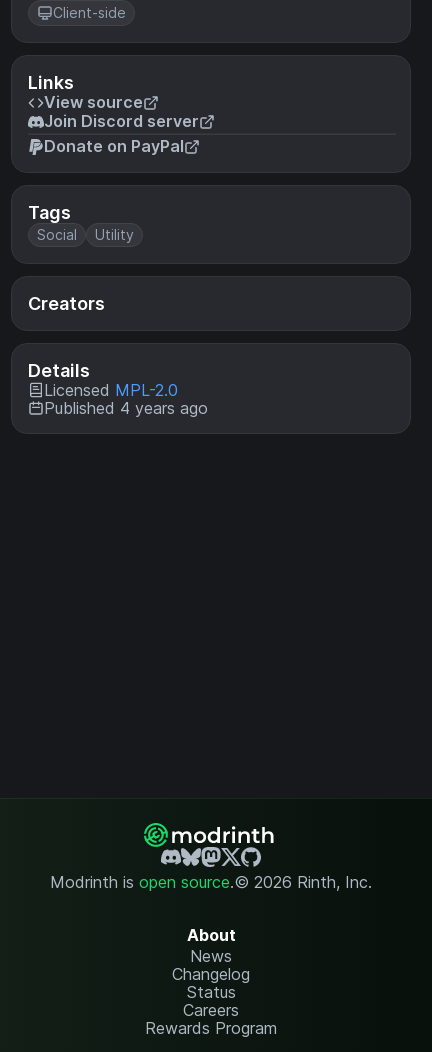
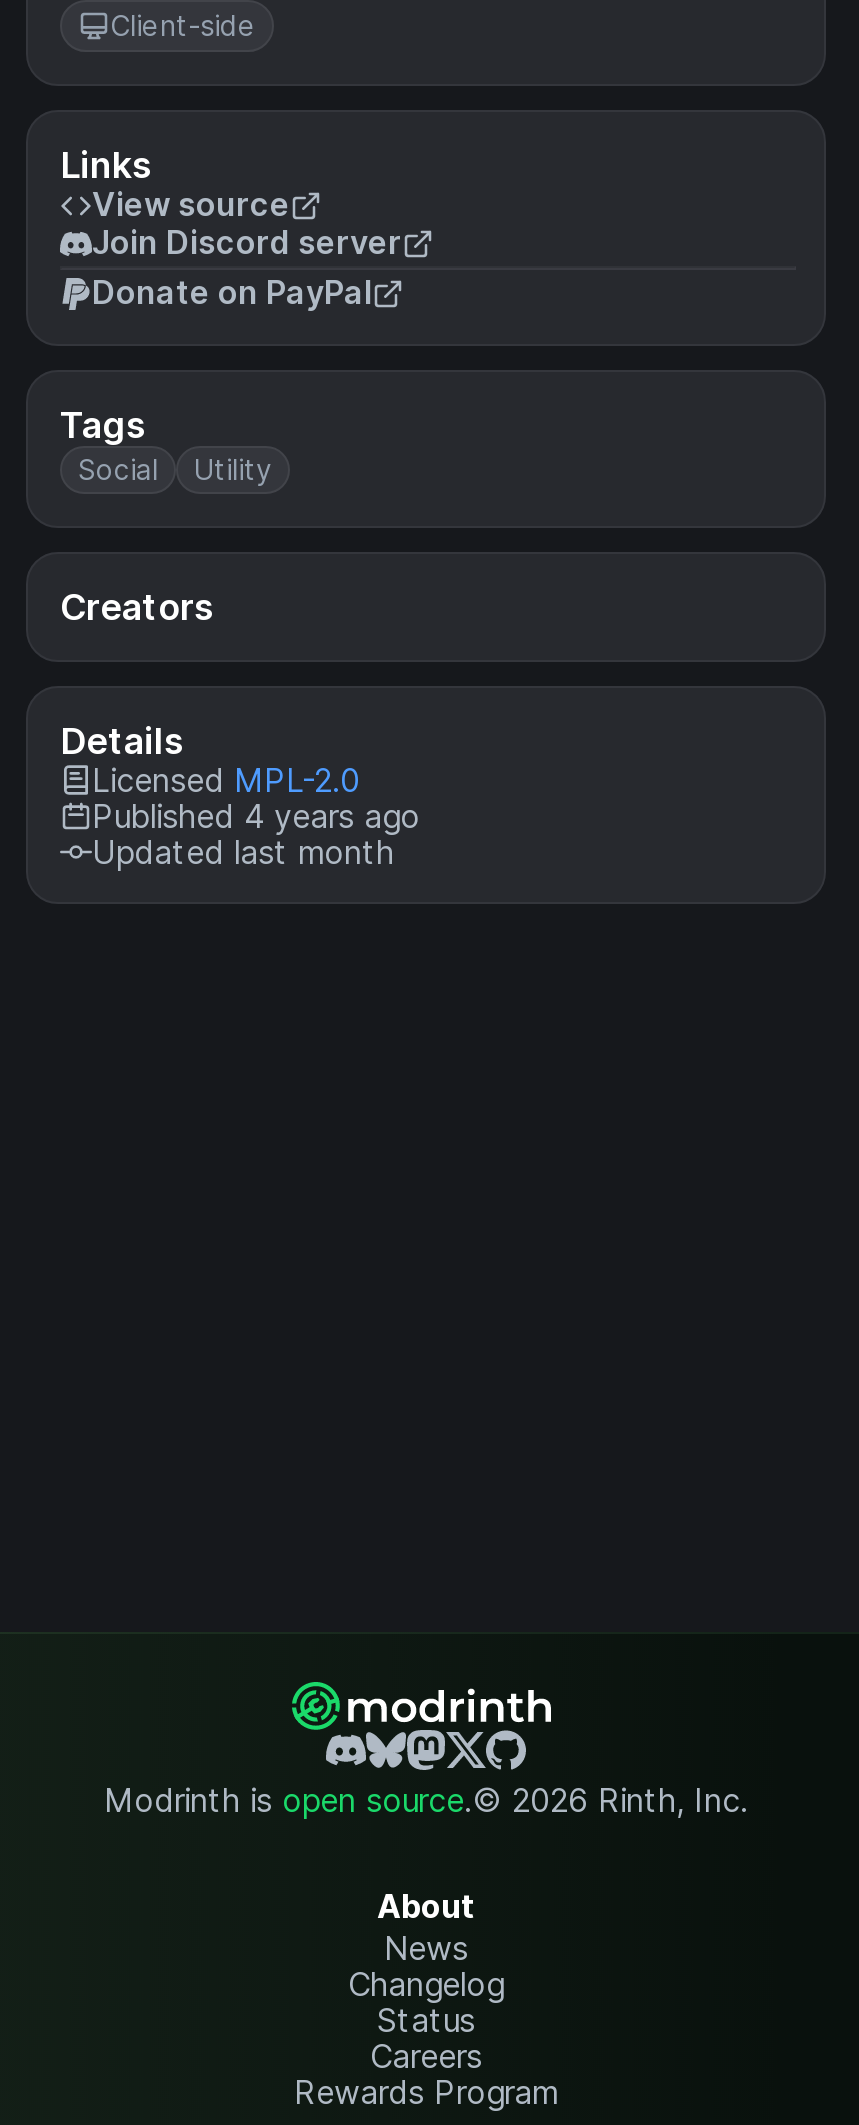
+ Updated last month
